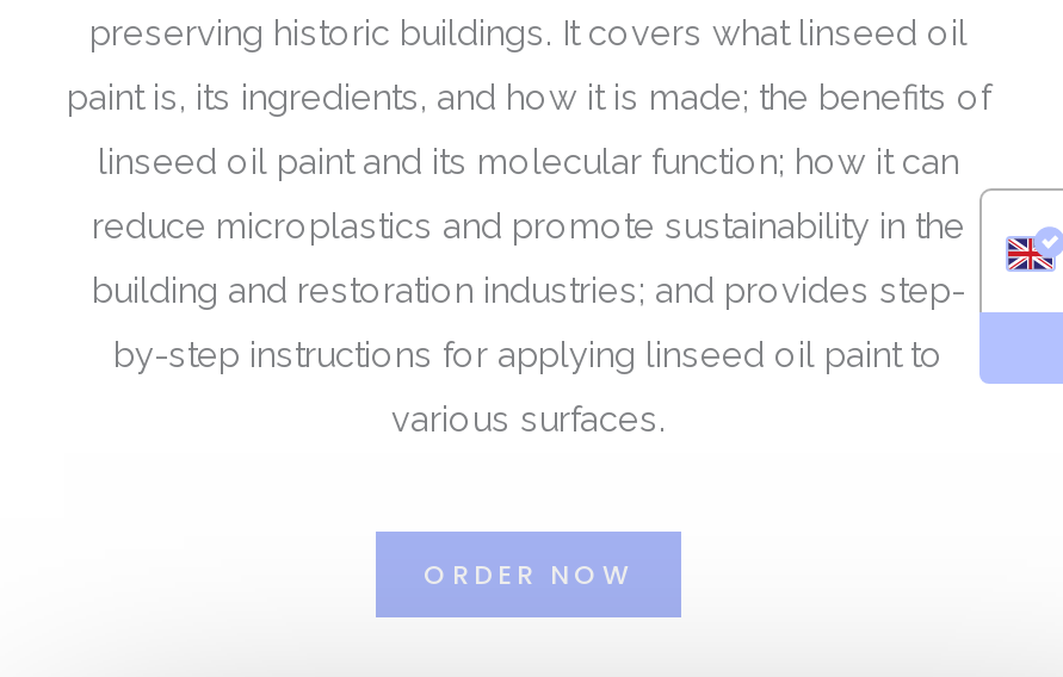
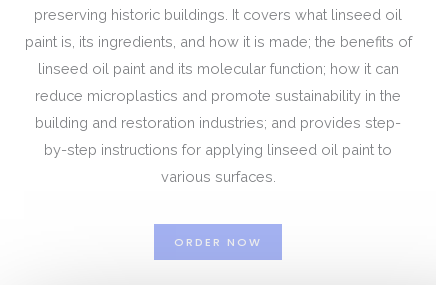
- [image]
